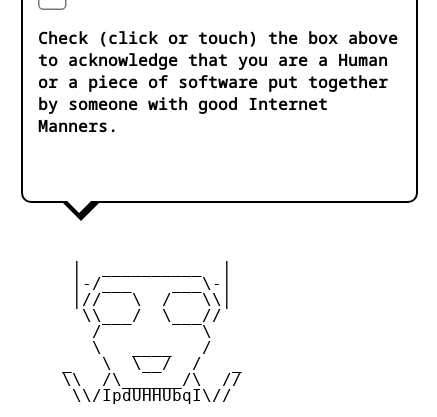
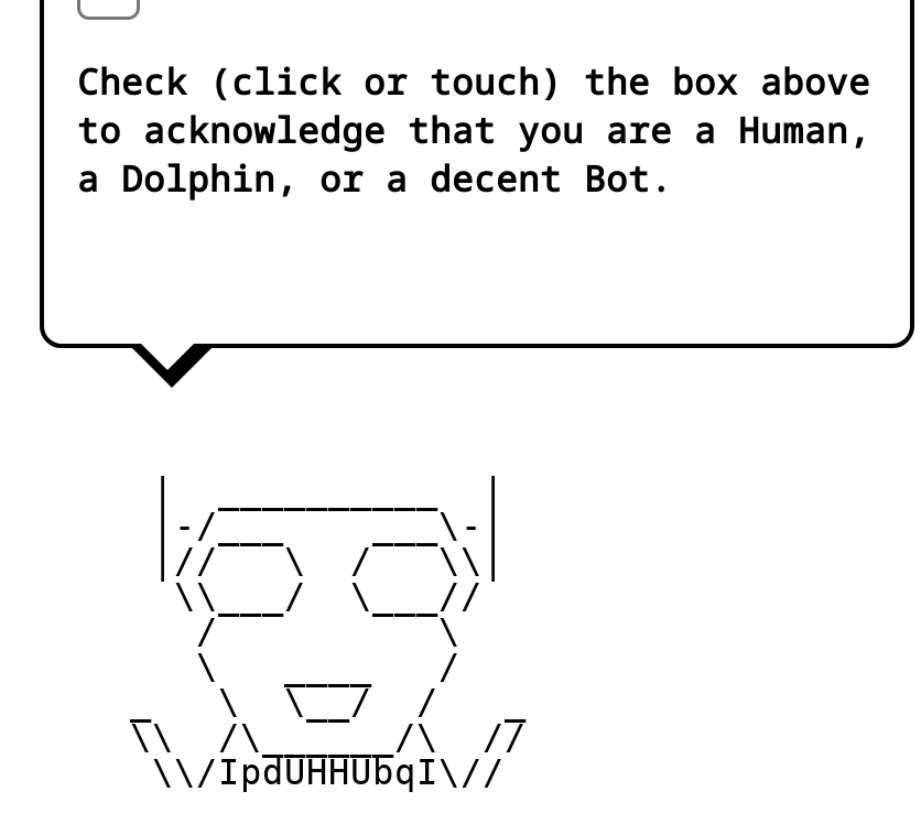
- to acknowledge that you are a Human
- or a piece of software put together
- by someone with good Internet
- Manners.
+ to acknowledge that you are a Human,
+ a Dolphin, or a decent Bot.
